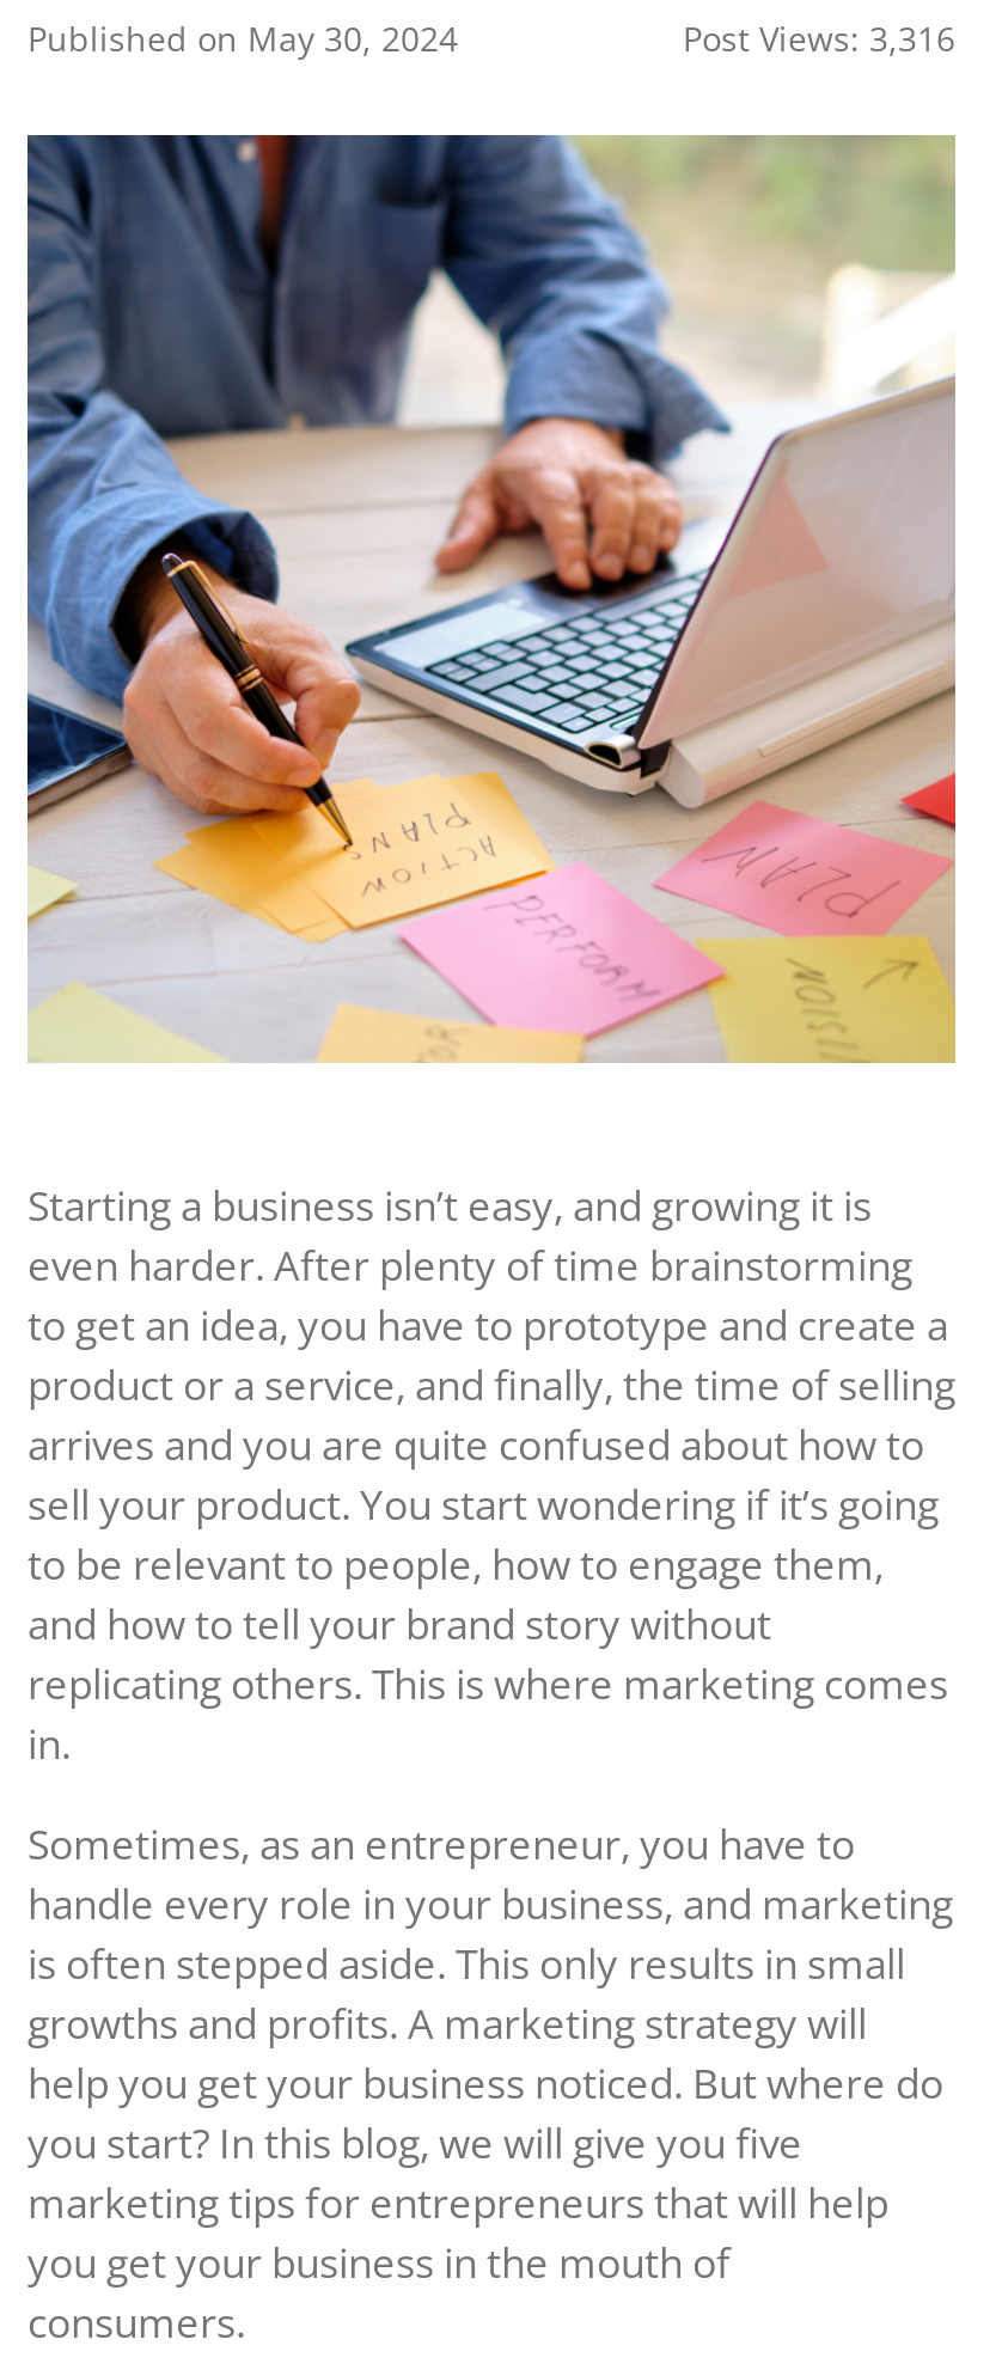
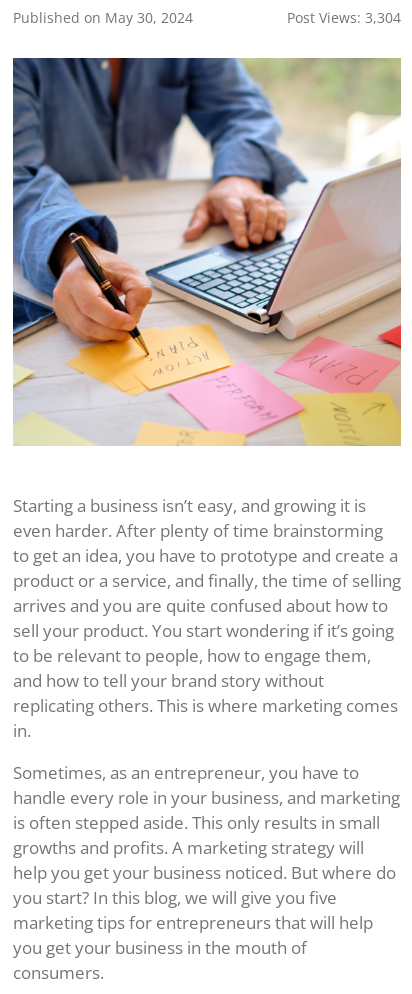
- Post Views: 3,316
+ Post Views: 3,304
